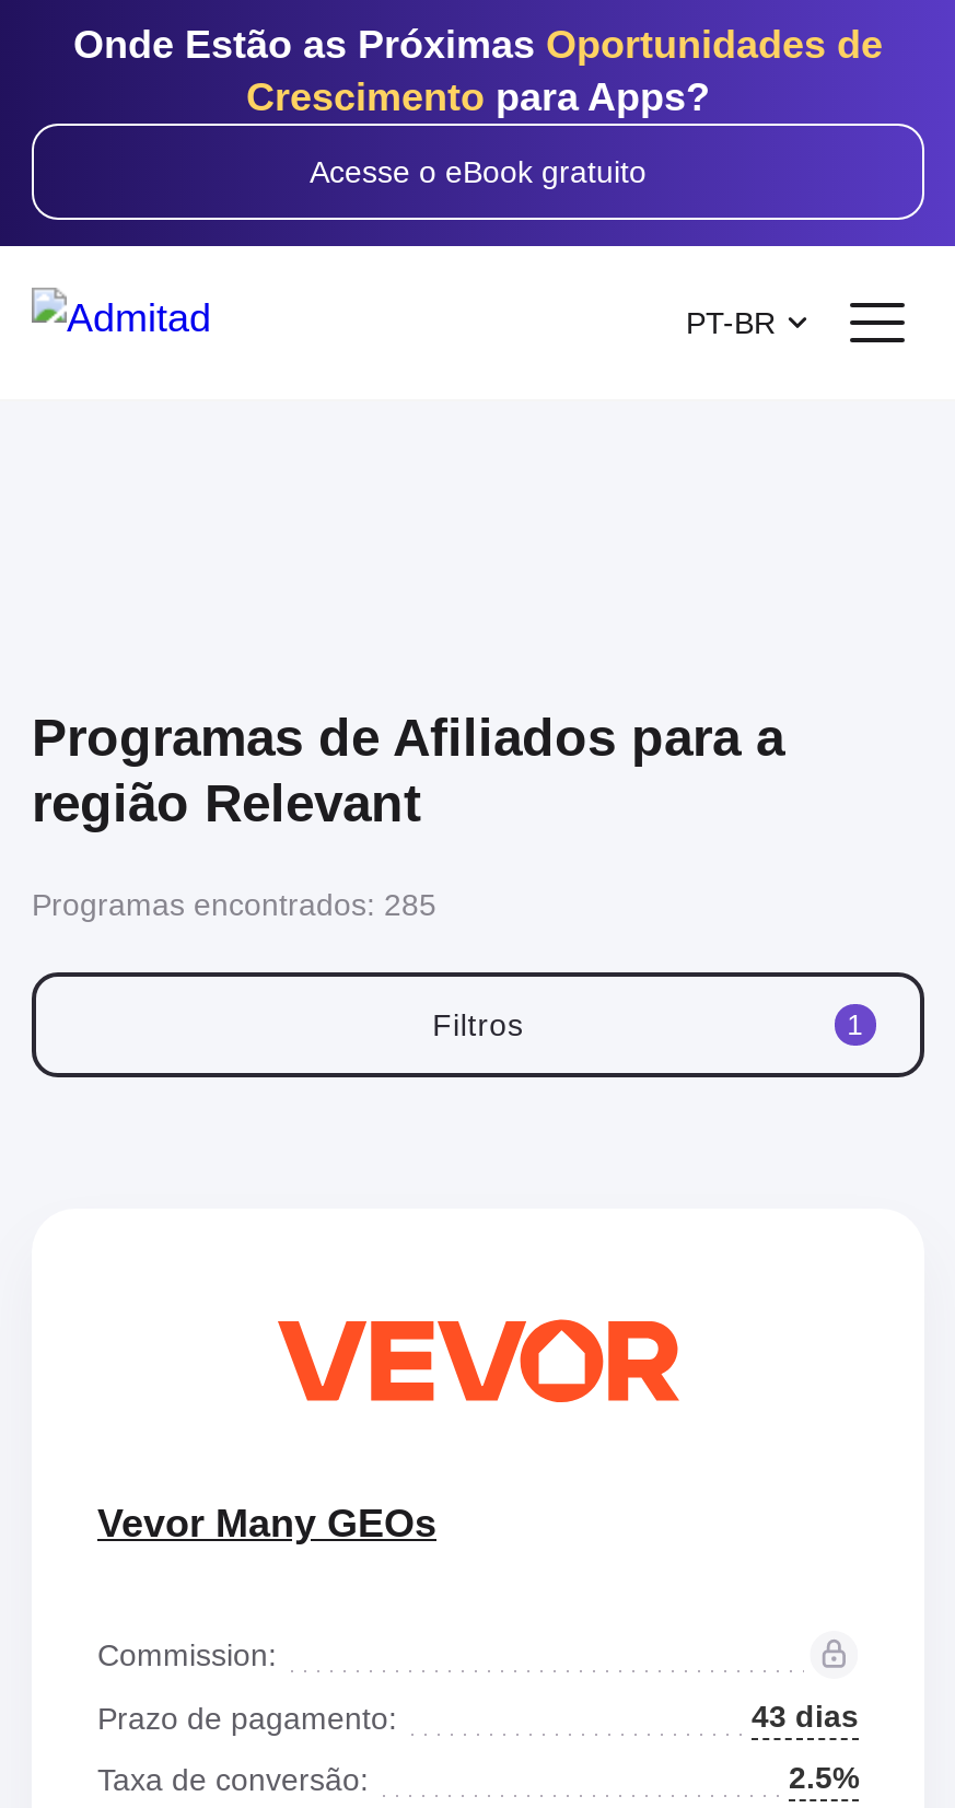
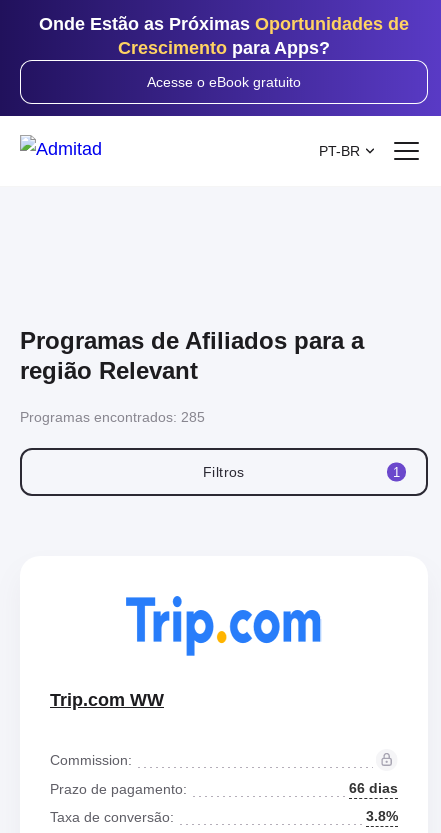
- [image]
- Vevor Many GEOs
+ [image]
+ Trip.com WW

- 43 dias
+ 66 dias

- 2.5%
+ 3.8%
